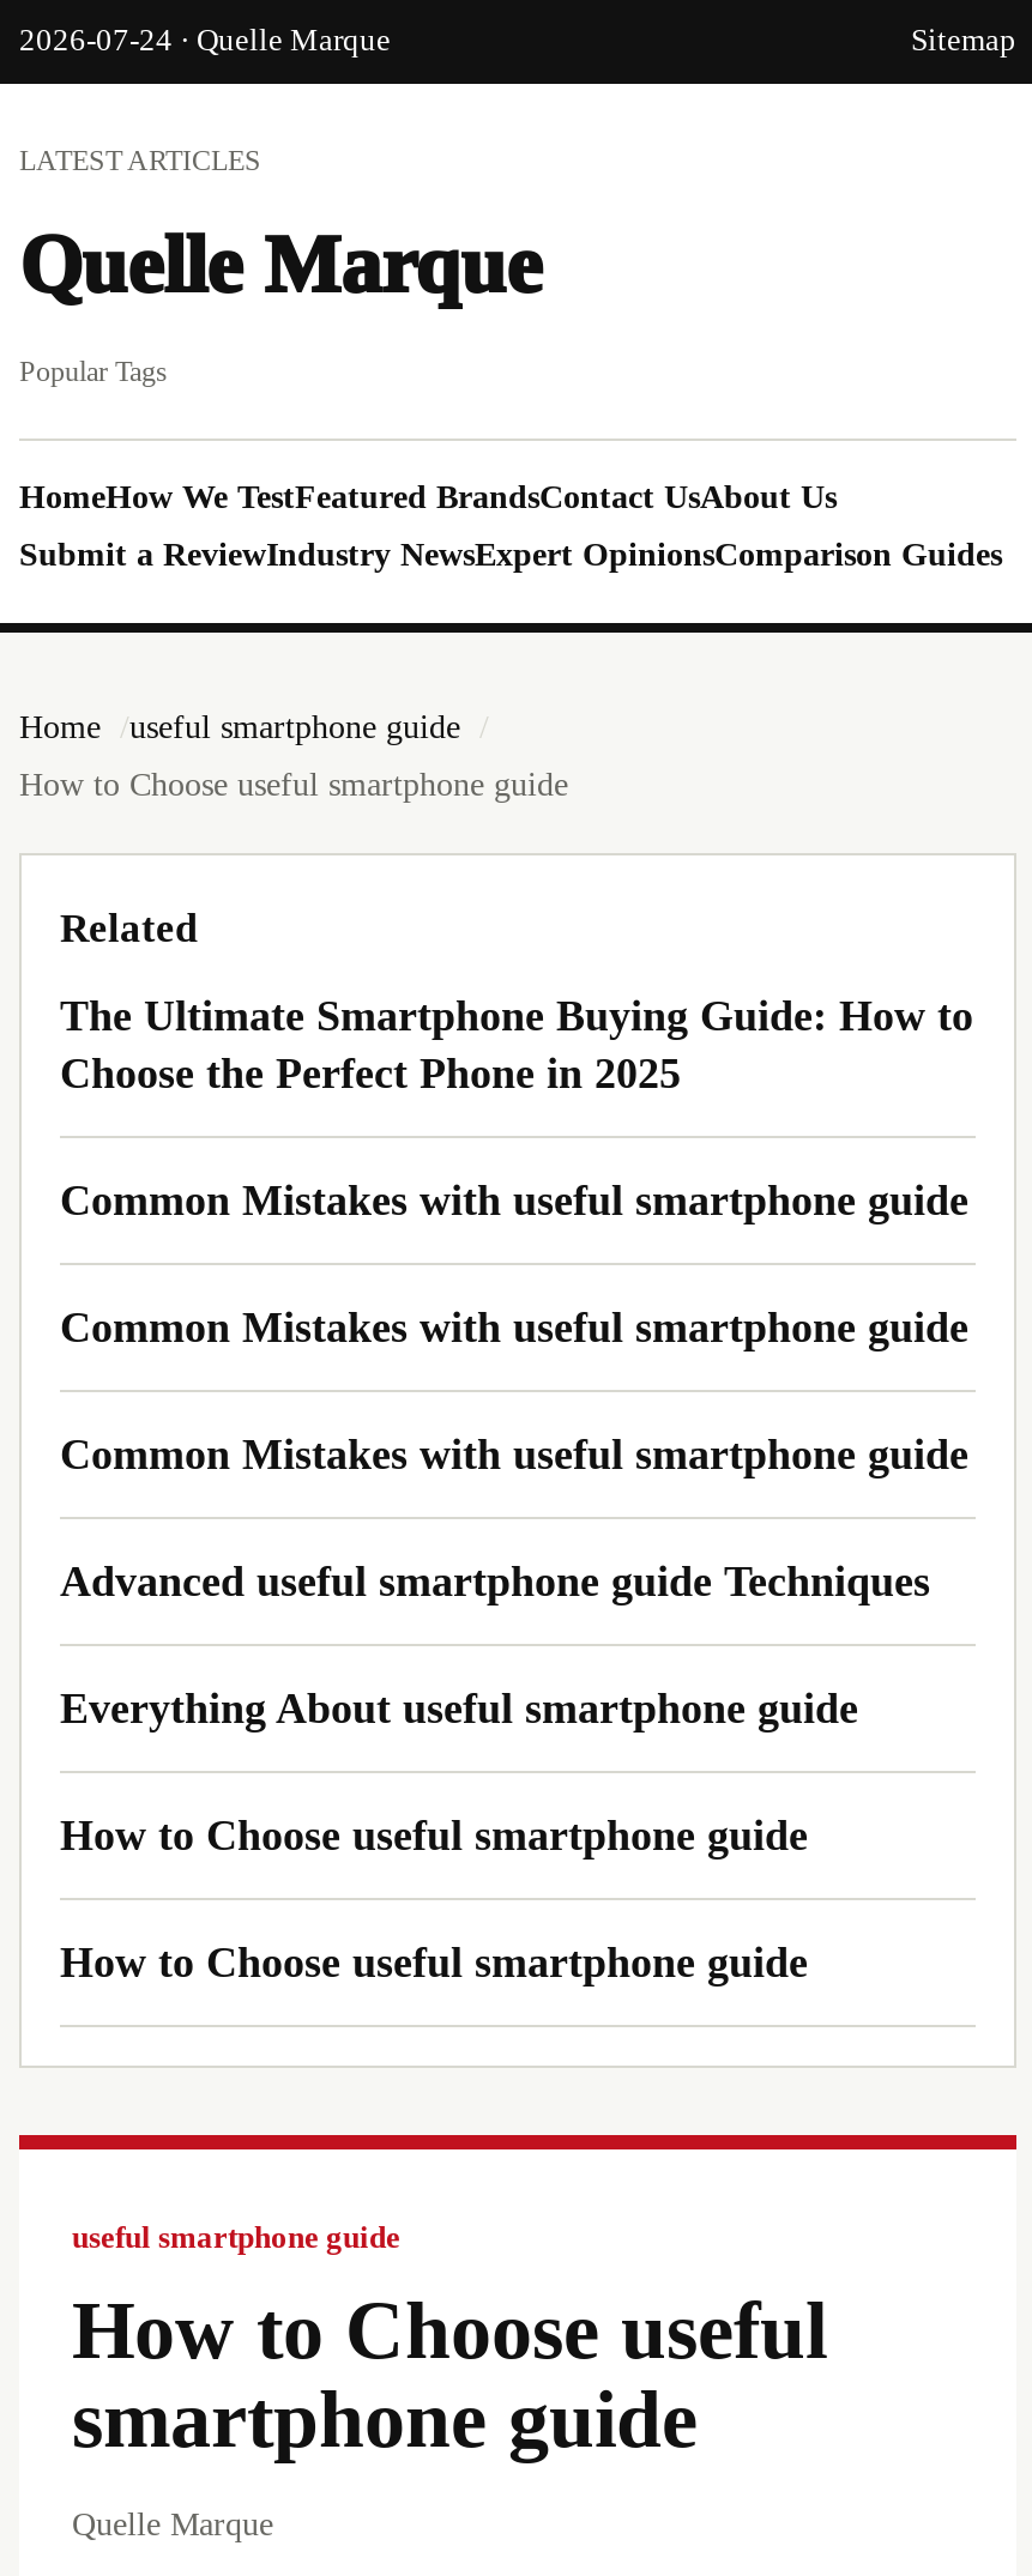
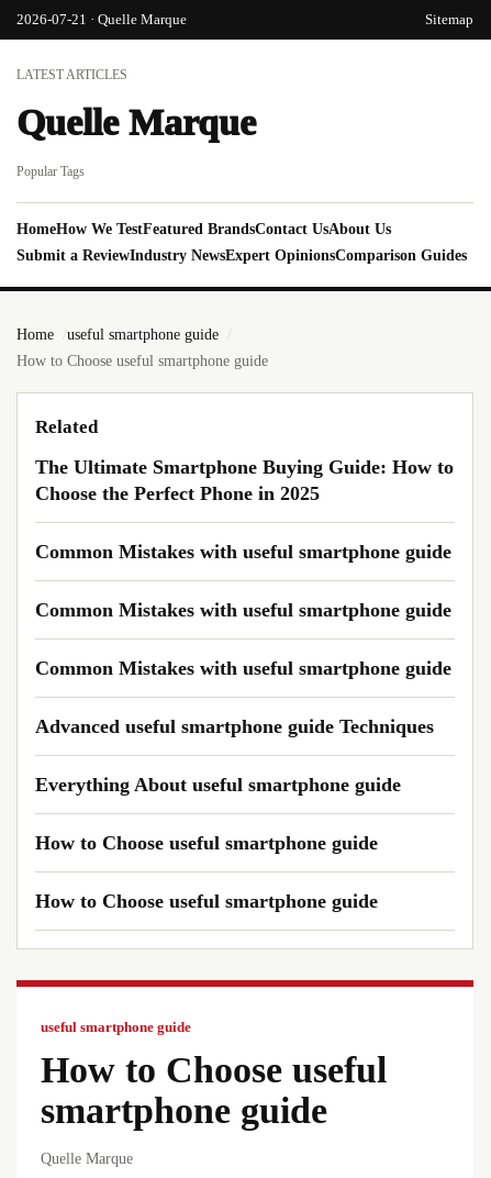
- 2026-07-24 · Quelle Marque
+ 2026-07-21 · Quelle Marque
